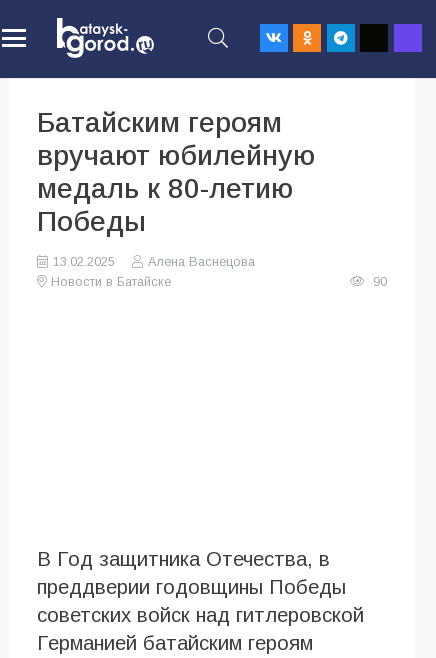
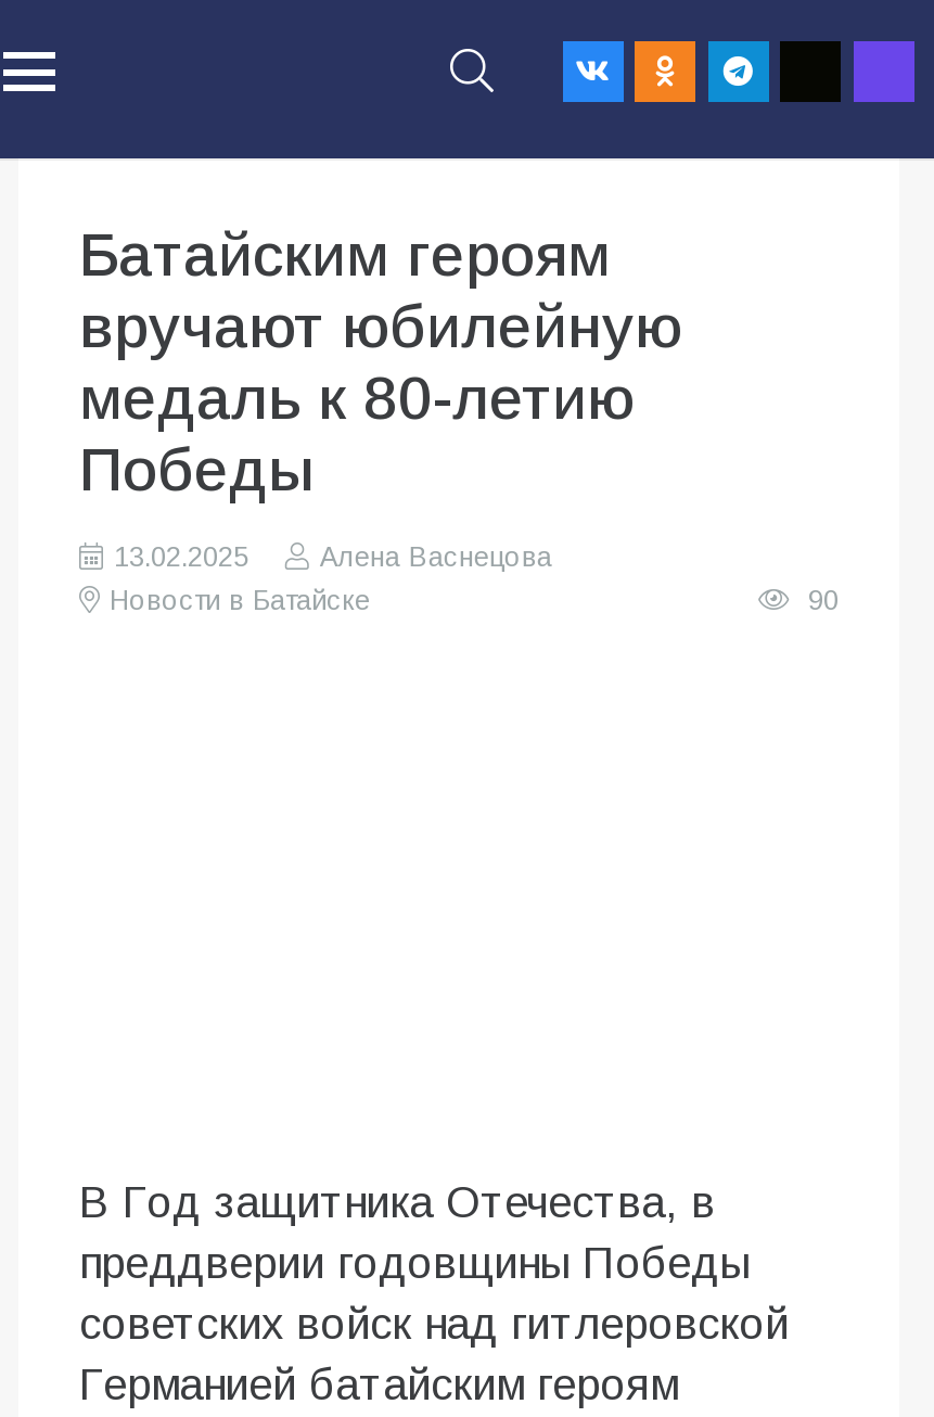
- [image]
